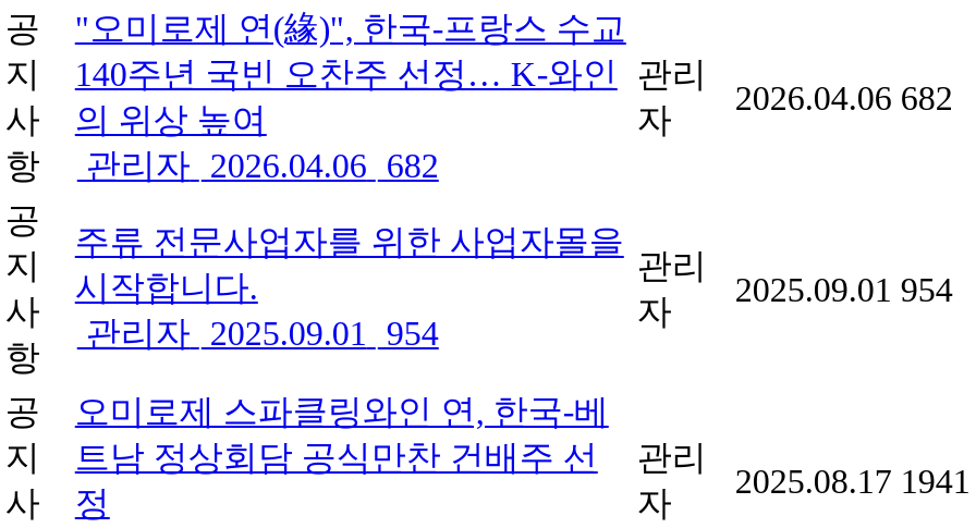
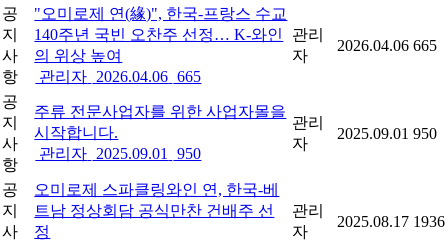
- 2026.04.06 682
+ 2026.04.06 665

- 항 관리자 2026.04.06 682
+ 항 관리자 2026.04.06 665

- 2025.09.01 954
+ 2025.09.01 950

- 관리자 2025.09.01 954
+ 관리자 2025.09.01 950

- 2025.08.17 1941
+ 2025.08.17 1936
